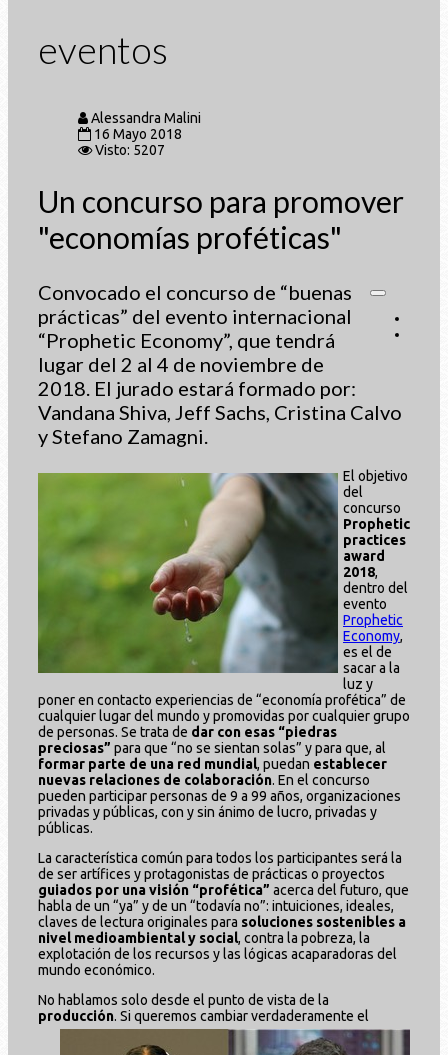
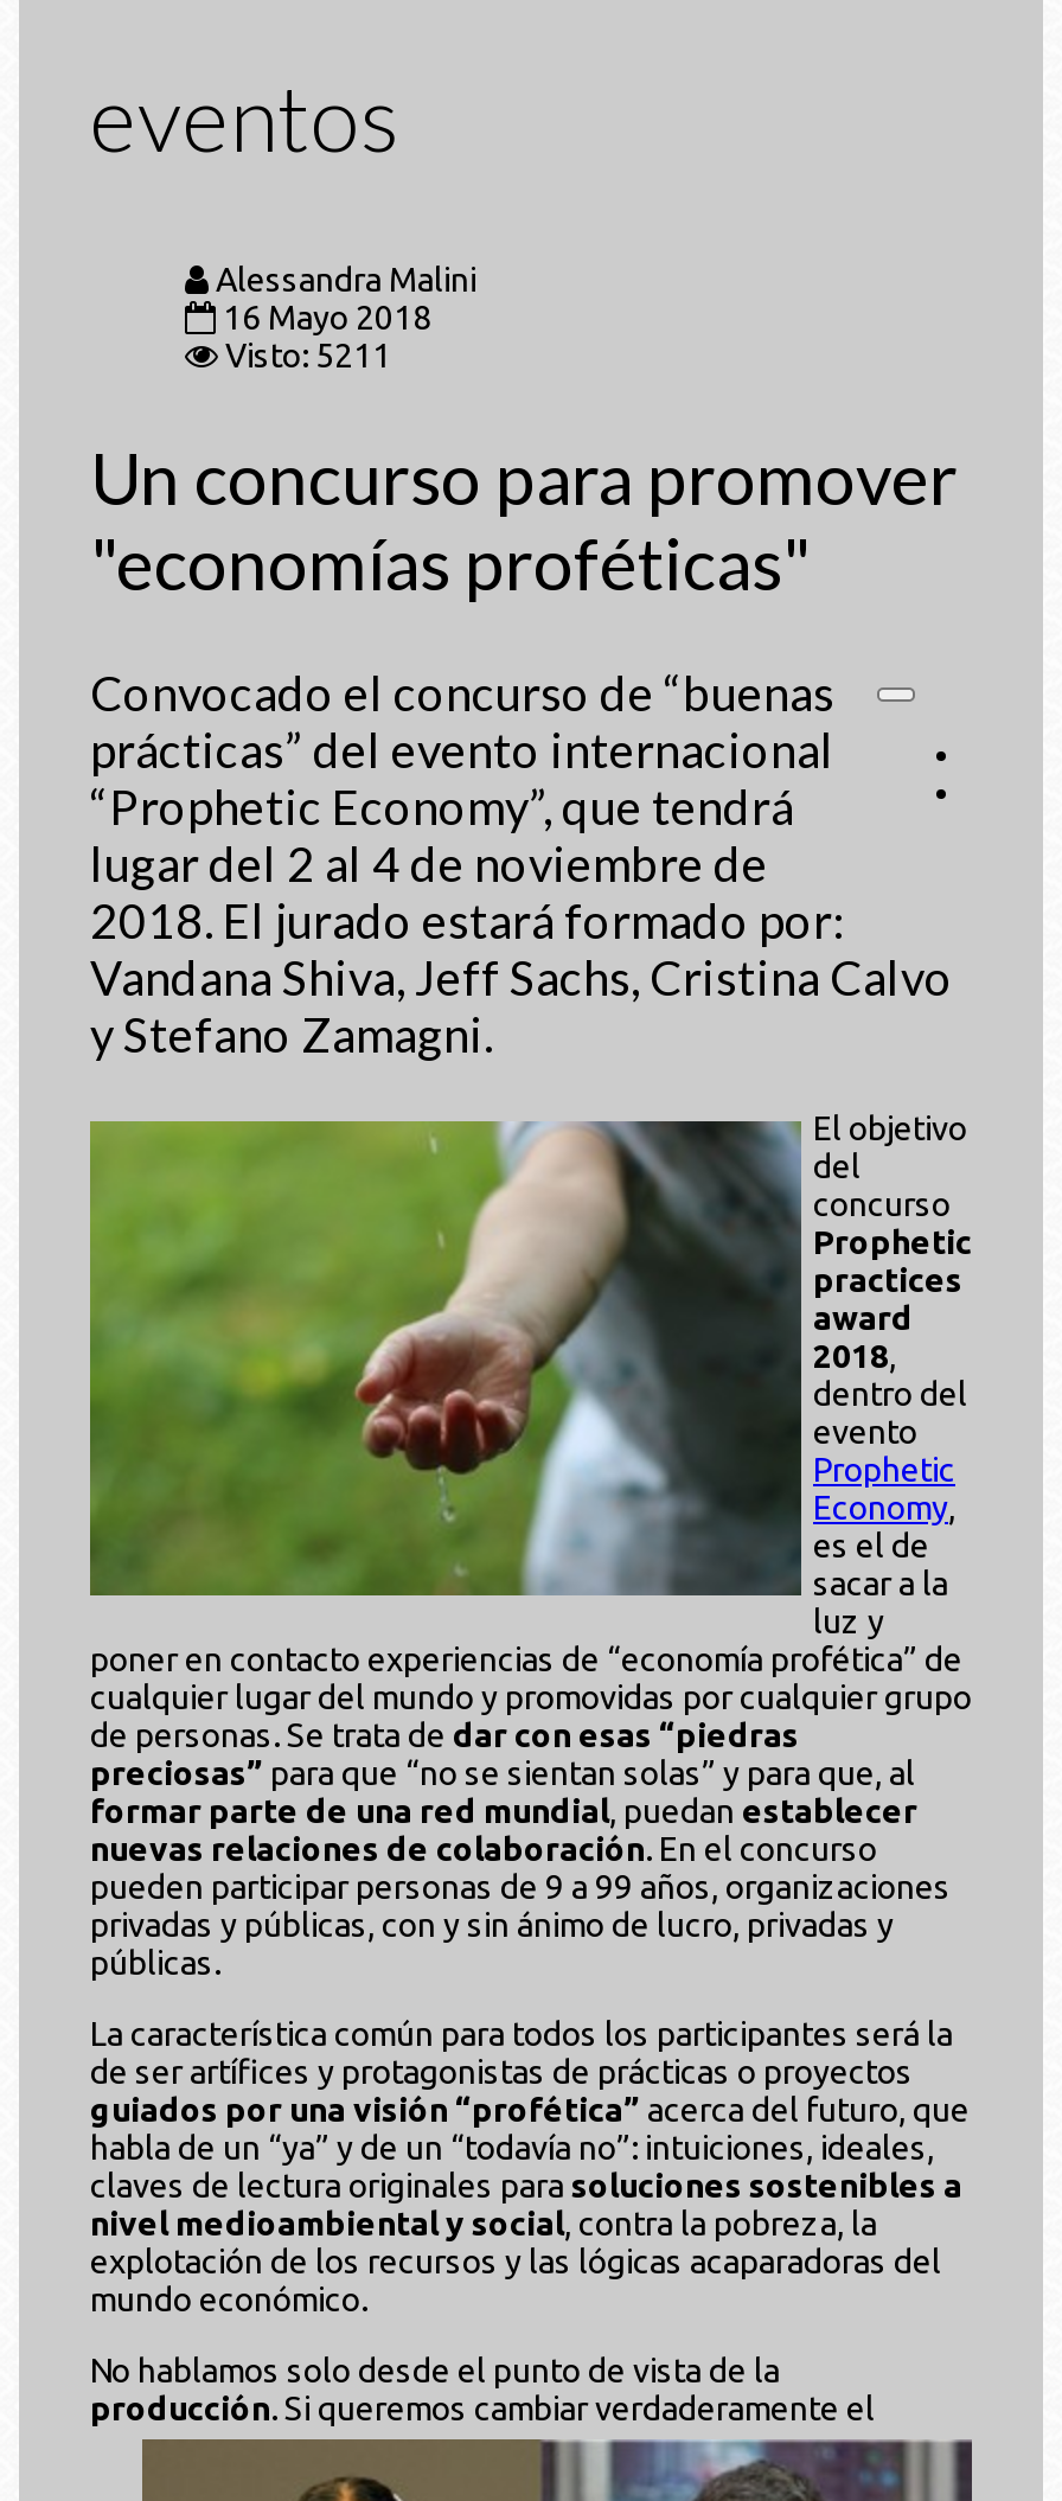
- Visto: 5207
+ Visto: 5211
